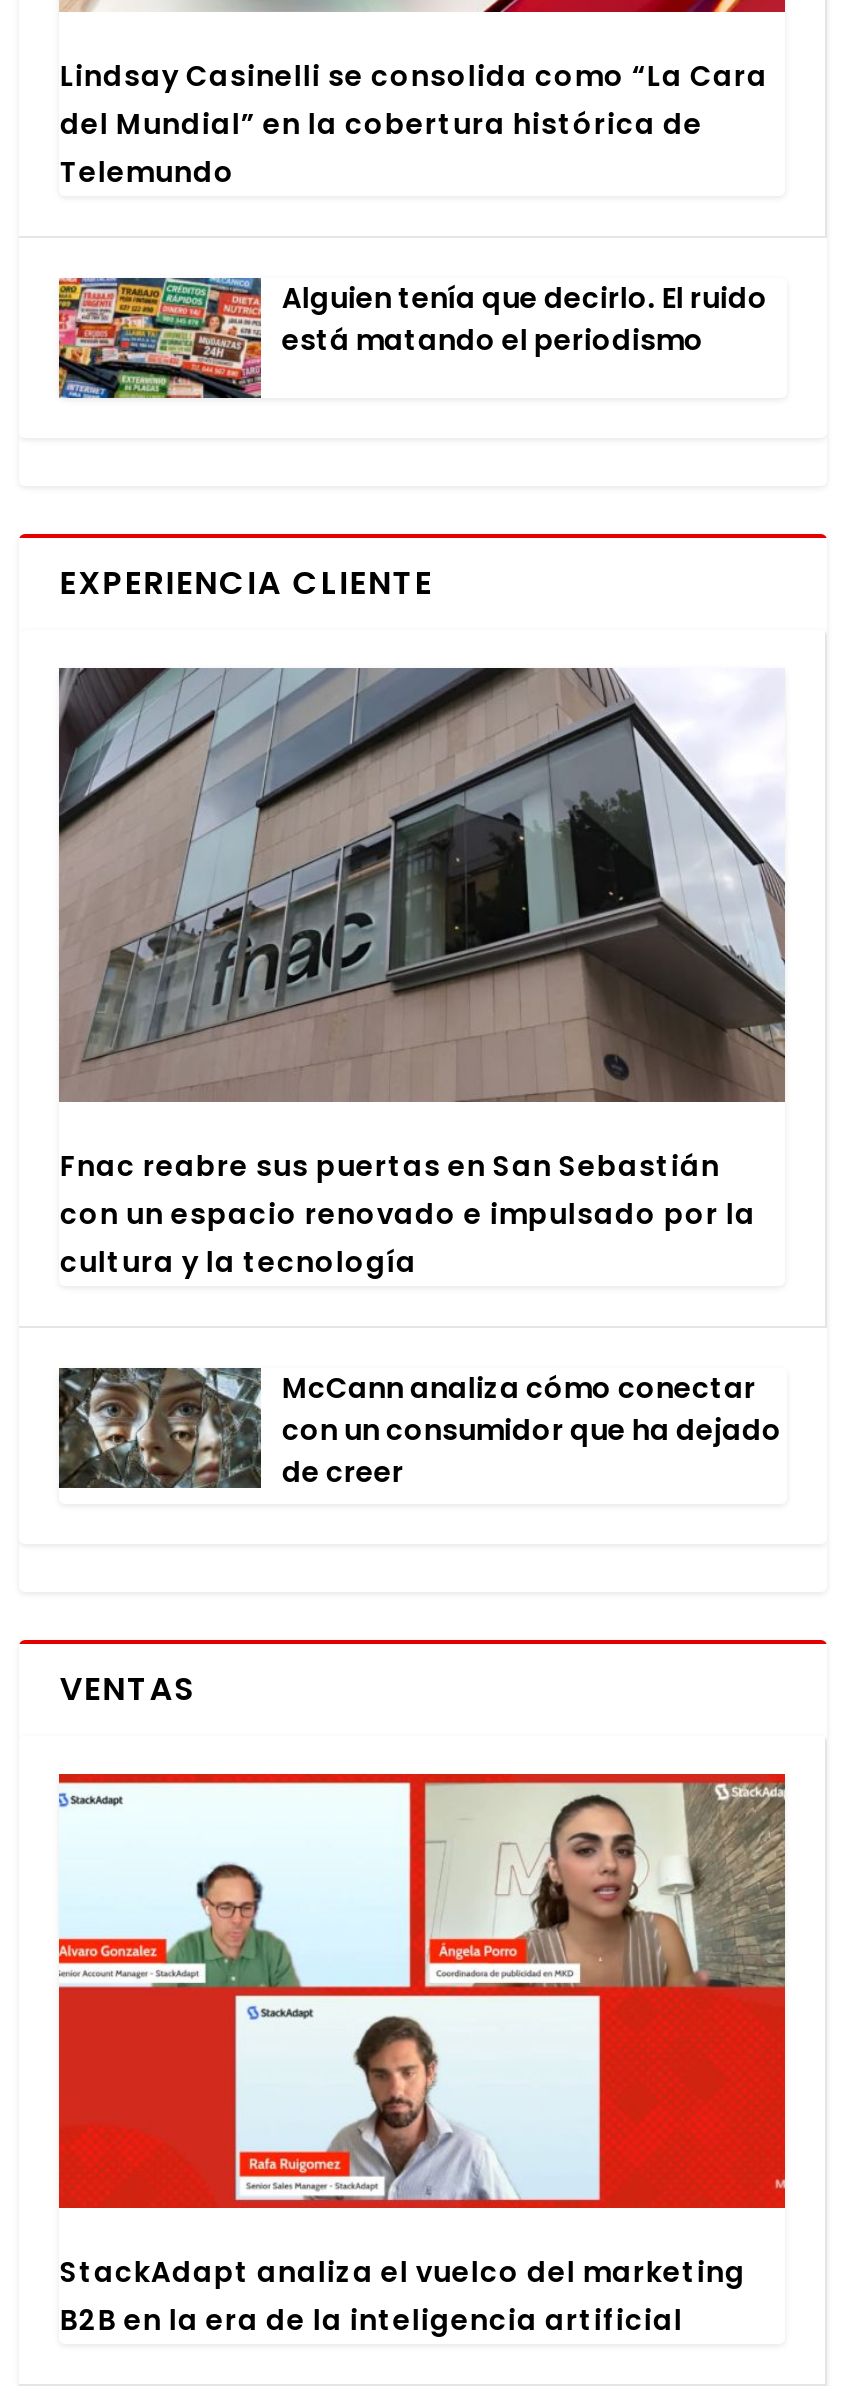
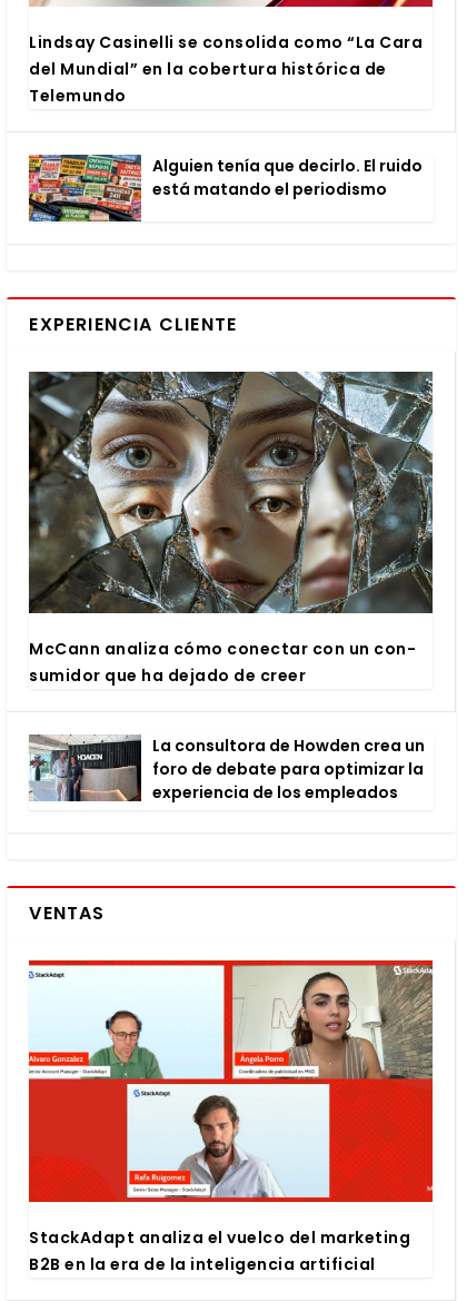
- [image]
- Fnac reabre sus puertas en San Sebastián
- con un espacio renovado e impulsado por la
- cultura y la tecnología
+ [image]
+ McCann analiza cómo conectar con un con
+ sumidor que ha dejado de creer

- [image]
- McCann analiza cómo conectar
- con un consumidor que ha dejado
- de creer
+ [image]
+ La consultora de Howden crea un
+ foro de debate para optimizar la
+ experiencia de los empleados
